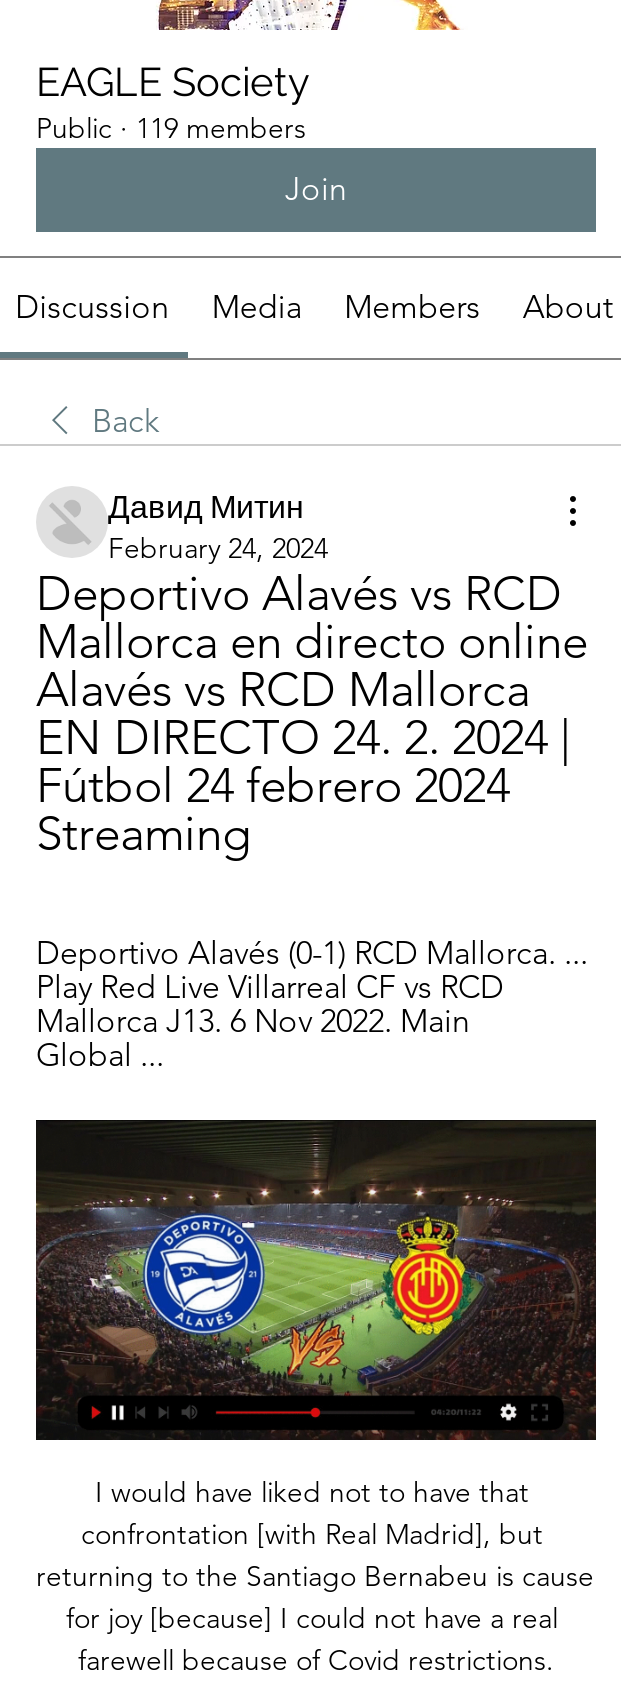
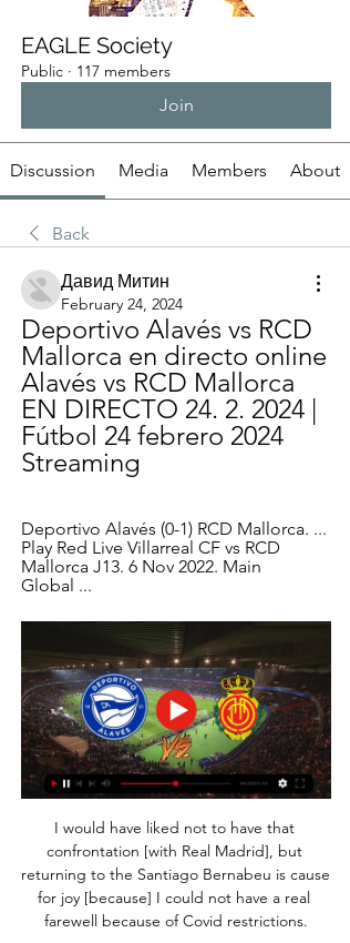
- Public · 119 members
+ Public · 117 members

- [image]
+ [image]
